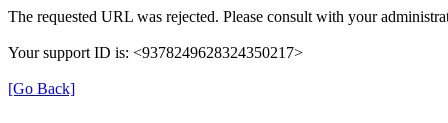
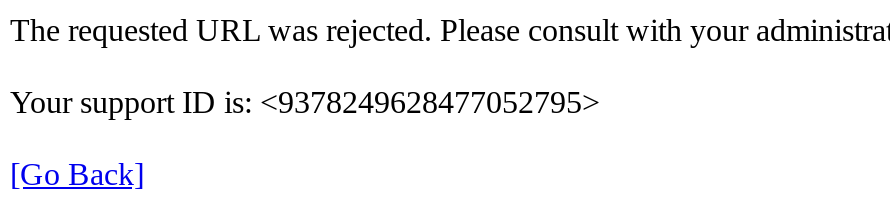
- Your support ID is: <9378249628324350217>
+ Your support ID is: <9378249628477052795>
